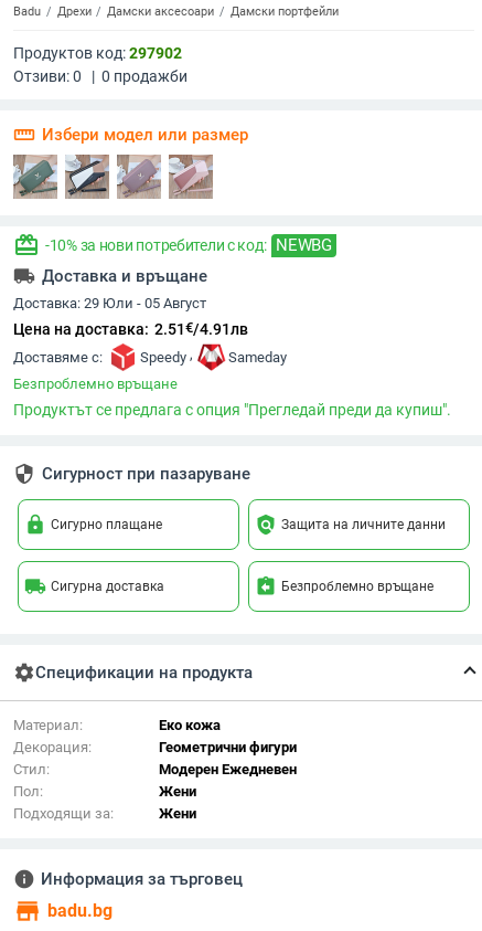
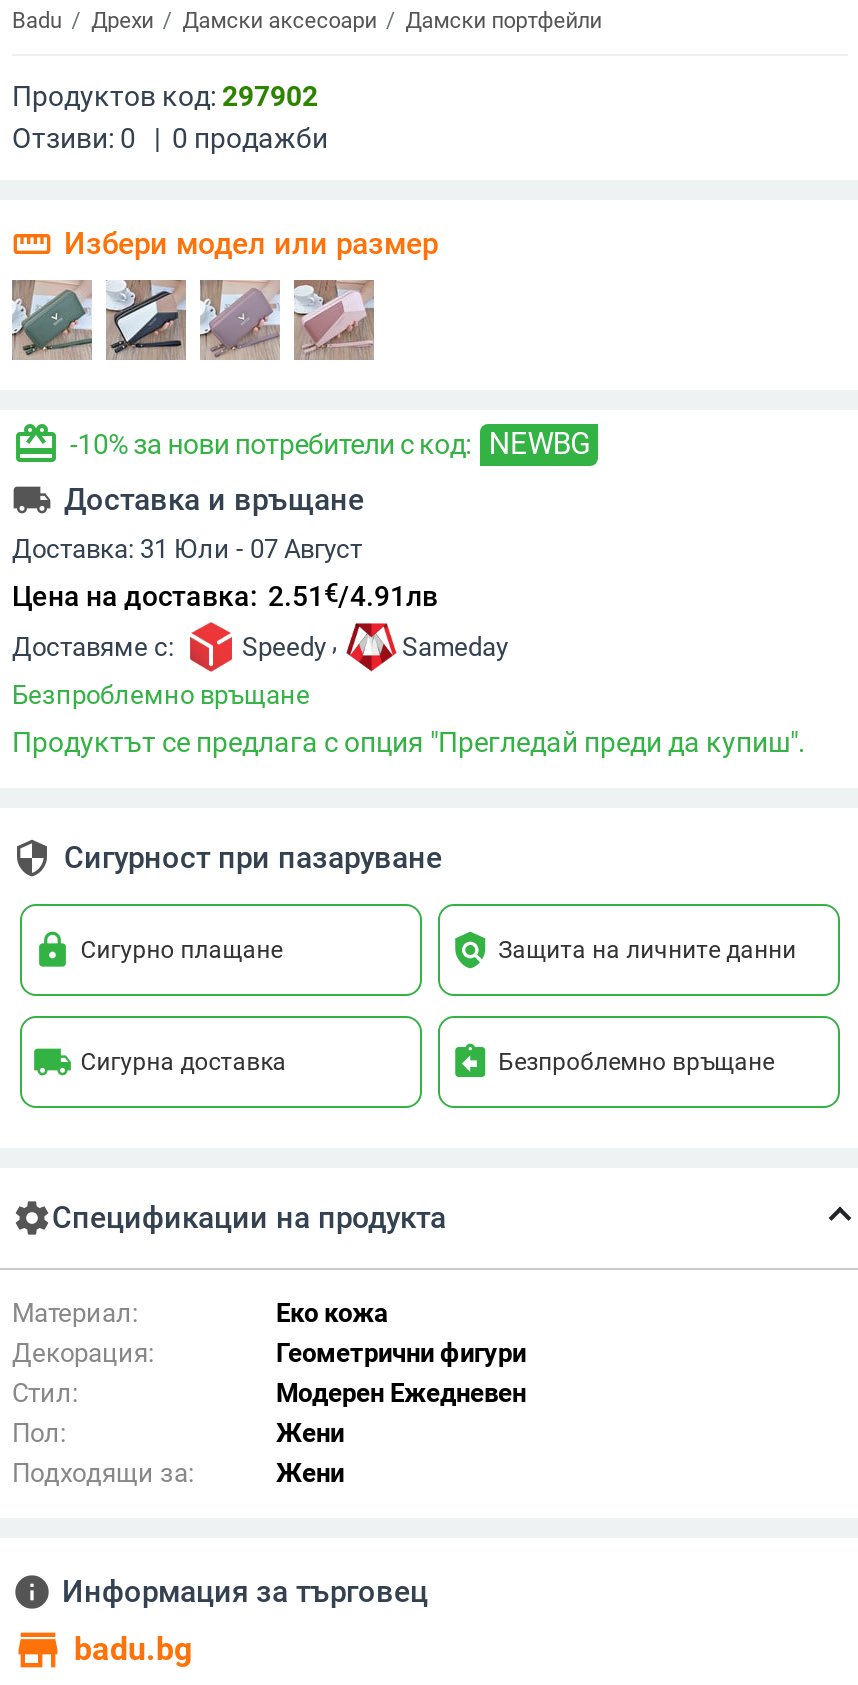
- Доставка: 29 Юли - 05 Август
+ Доставка: 31 Юли - 07 Август
